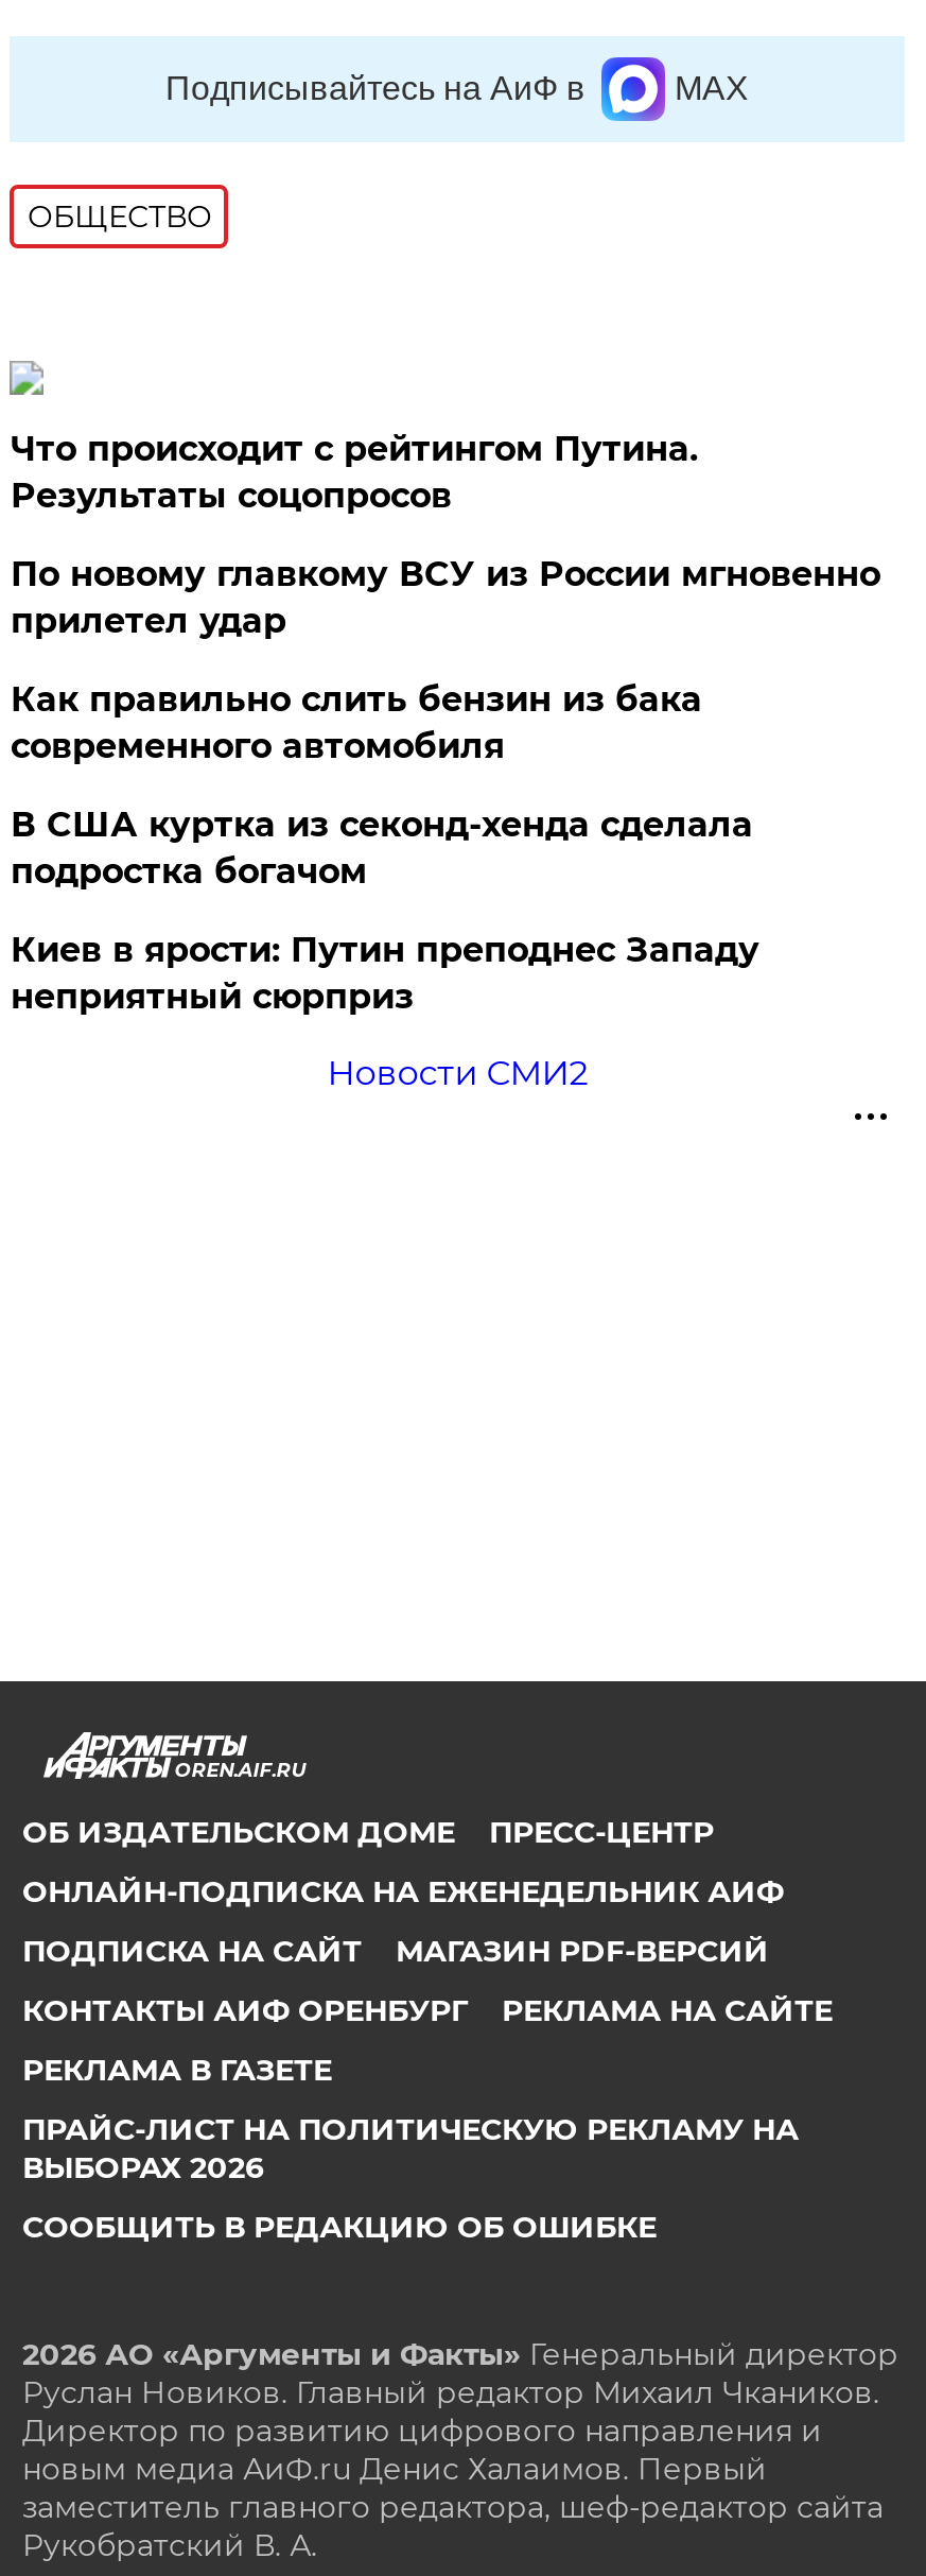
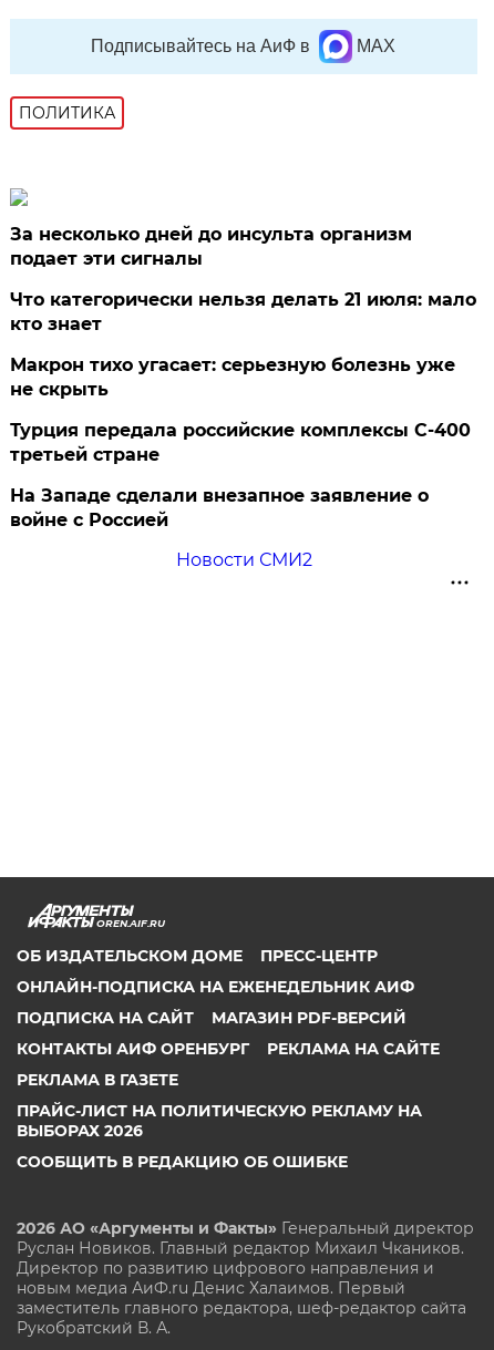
- ОБЩЕСТВО
+ ПОЛИТИКА

- Что происходит с рейтингом Путина.
- Результаты соцопросов
+ За несколько дней до инсульта организм
+ подает эти сигналы

- По новому главкому ВСУ из России мгновенно
- прилетел удар
+ Что категорически нельзя делать 21 июля: мало
+ кто знает

- Как правильно слить бензин из бака
- современного автомобиля
+ Макрон тихо угасает: серьезную болезнь уже
+ не скрыть

- В США куртка из секонд-хенда сделала
- подростка богачом
+ Турция передала российские комплексы С-400
+ третьей стране

- Киев в ярости: Путин преподнес Западу
- неприятный сюрприз
+ На Западе сделали внезапное заявление о
+ войне с Россией
